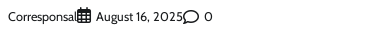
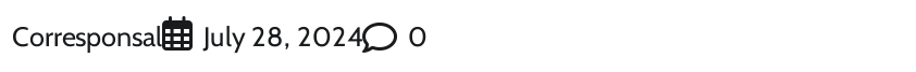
- August 16, 2025
+ July 28, 2024
